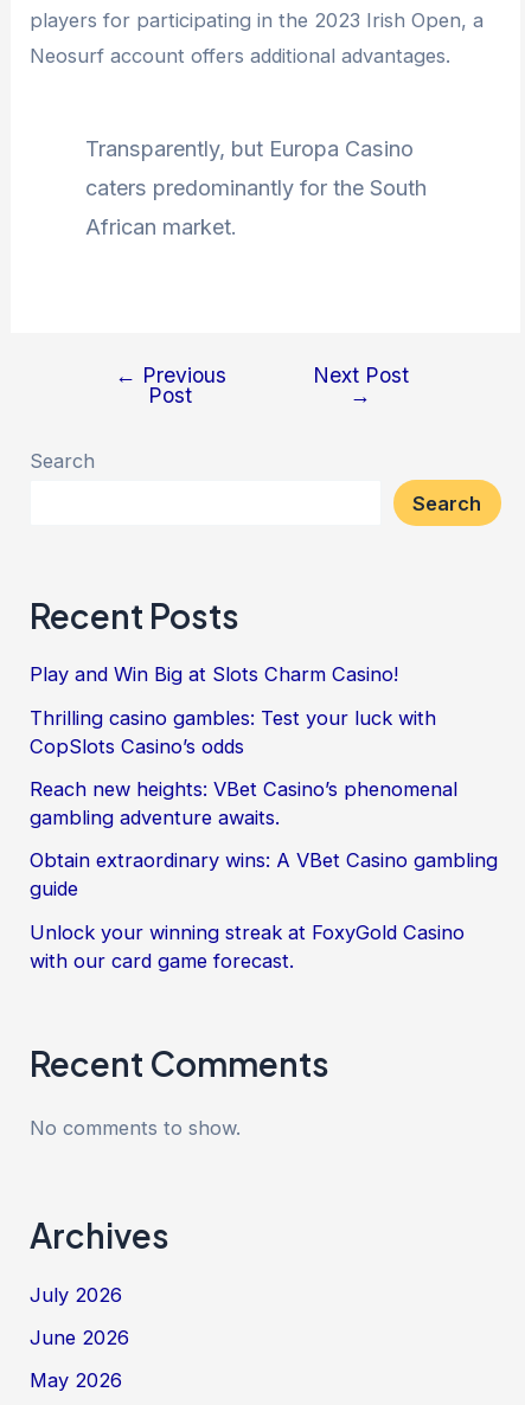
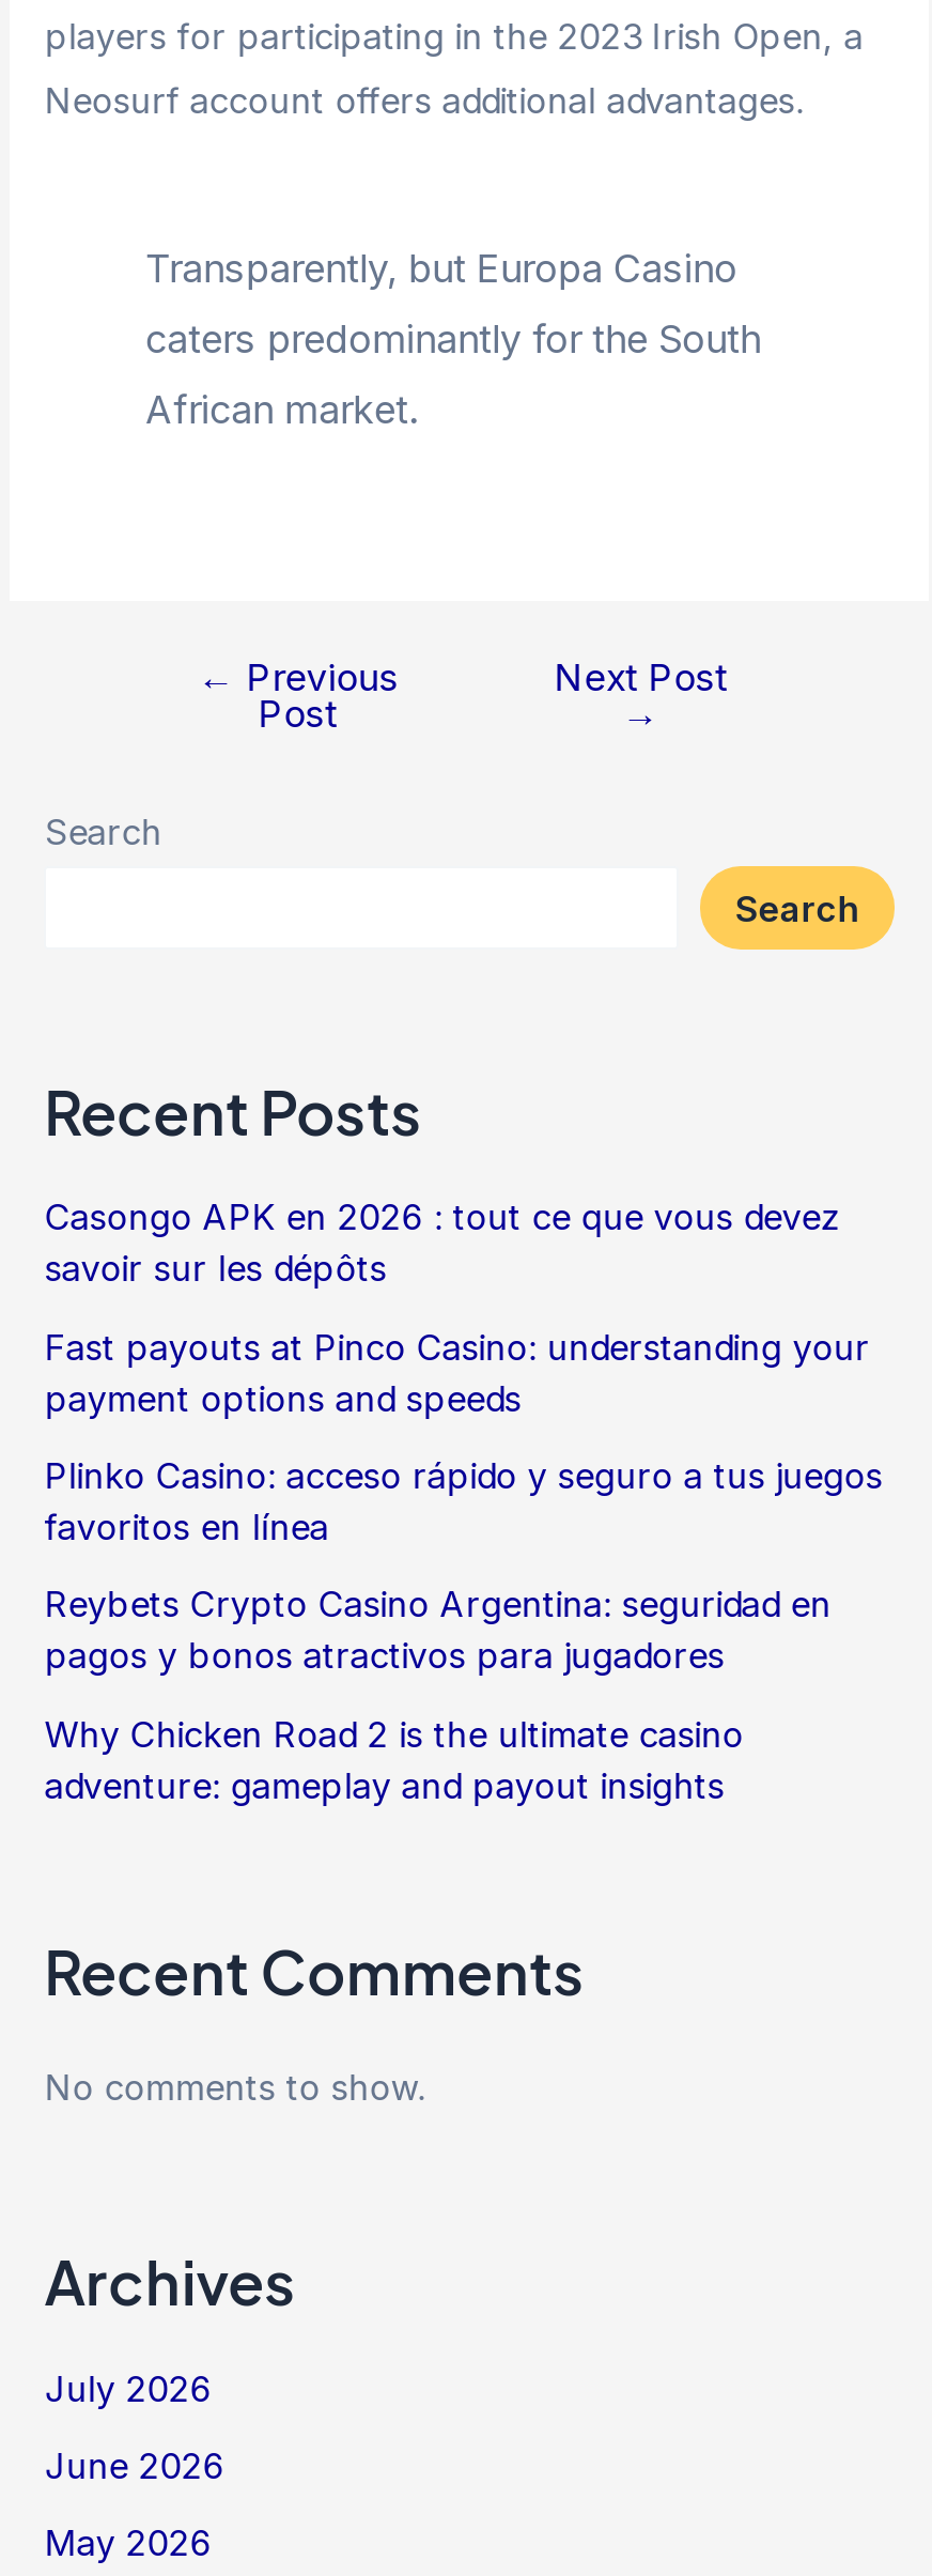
- Play and Win Big at Slots Charm Casino!
+ Casongo APK en 2026 : tout ce que vous devez
+ savoir sur les dépôts

- Thrilling casino gambles: Test your luck with
- CopSlots Casino’s odds
+ Fast payouts at Pinco Casino: understanding your
+ payment options and speeds

- Reach new heights: VBet Casino’s phenomenal
- gambling adventure awaits.
+ Plinko Casino: acceso rápido y seguro a tus juegos
+ favoritos en línea

- Obtain extraordinary wins: A VBet Casino gambling
- guide
+ Reybets Crypto Casino Argentina: seguridad en
+ pagos y bonos atractivos para jugadores

- Unlock your winning streak at FoxyGold Casino
- with our card game forecast.
+ Why Chicken Road 2 is the ultimate casino
+ adventure: gameplay and payout insights
